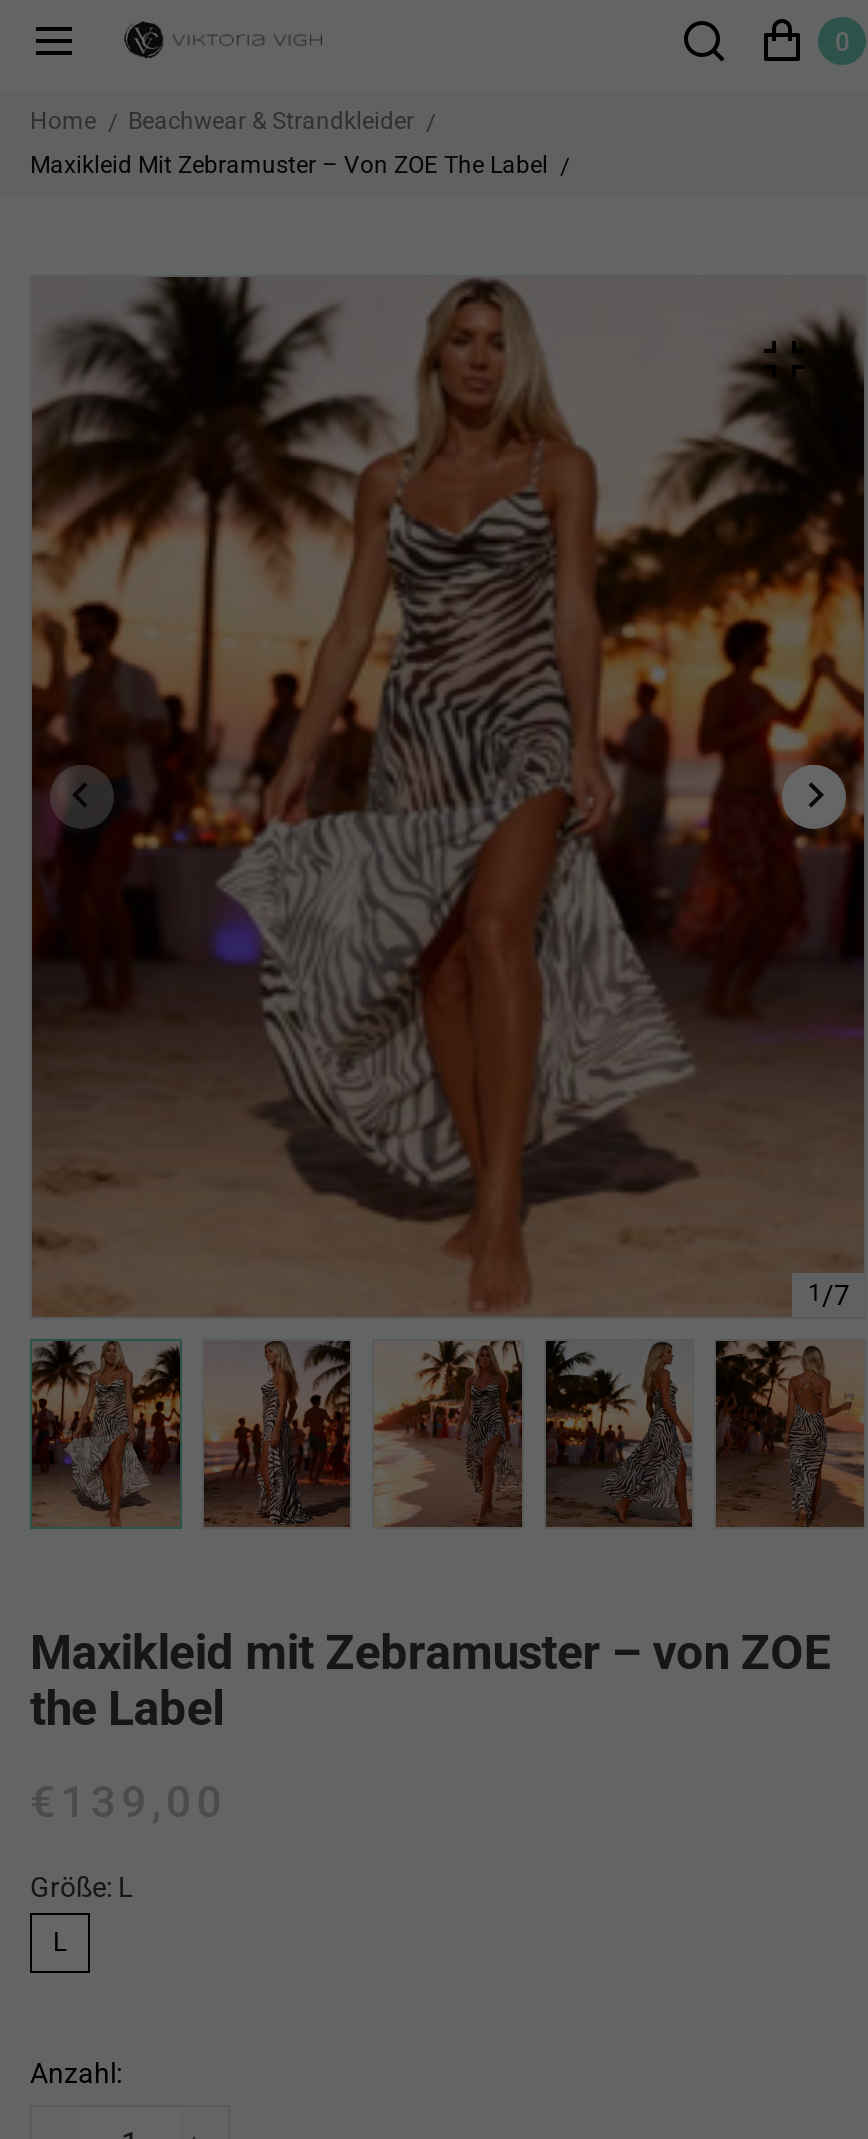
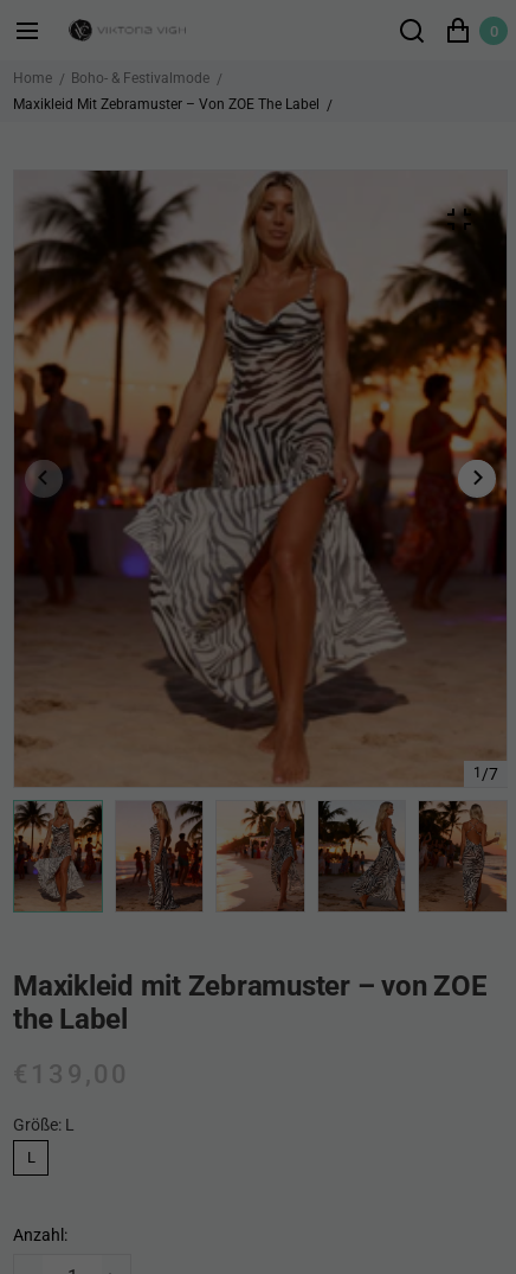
- Beachwear & Strandkleider
+ Boho- & Festivalmode
